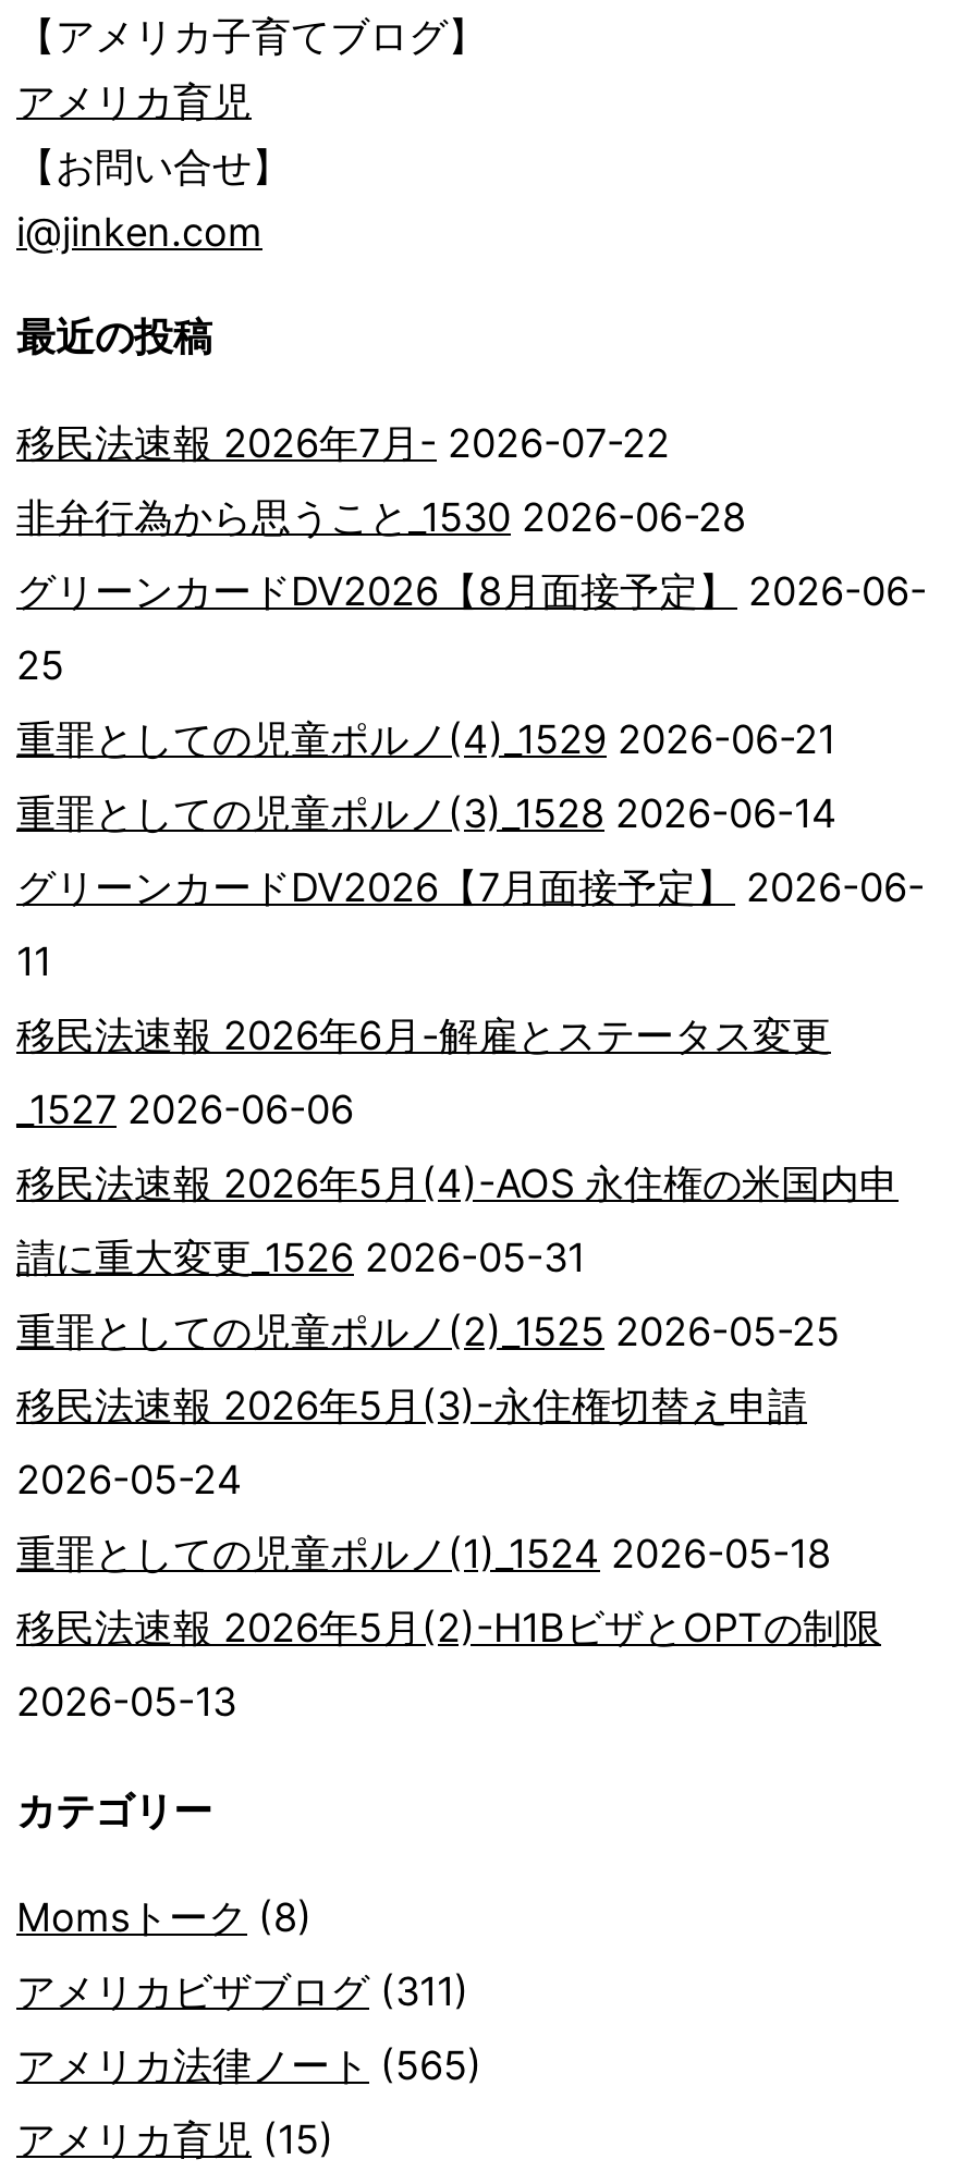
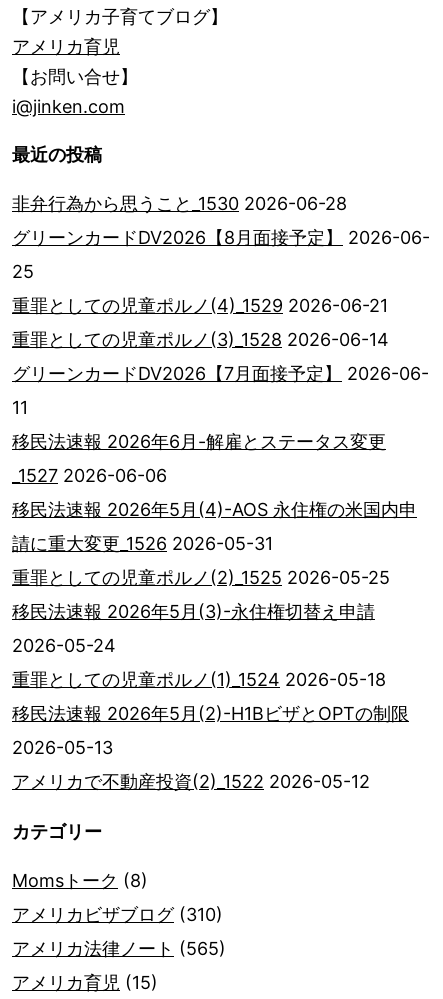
- 移民法速報 2026年7月- 2026-07-22

moved up: 非弁行為から思うこと_1530 2026-06-28 | グリーンカードDV2026【8月面接予定】 2026-06- | 25 | ... | 移民法速報 2026年5月(2)-H1BビザとOPTの制限 | 2026-05-13

+ アメリカで不動産投資(2)_1522 2026-05-12

- アメリカビザブログ(311)
+ アメリカビザブログ(310)
